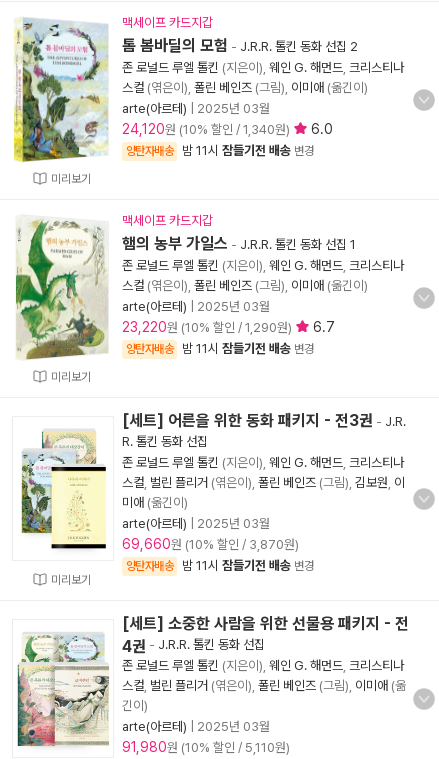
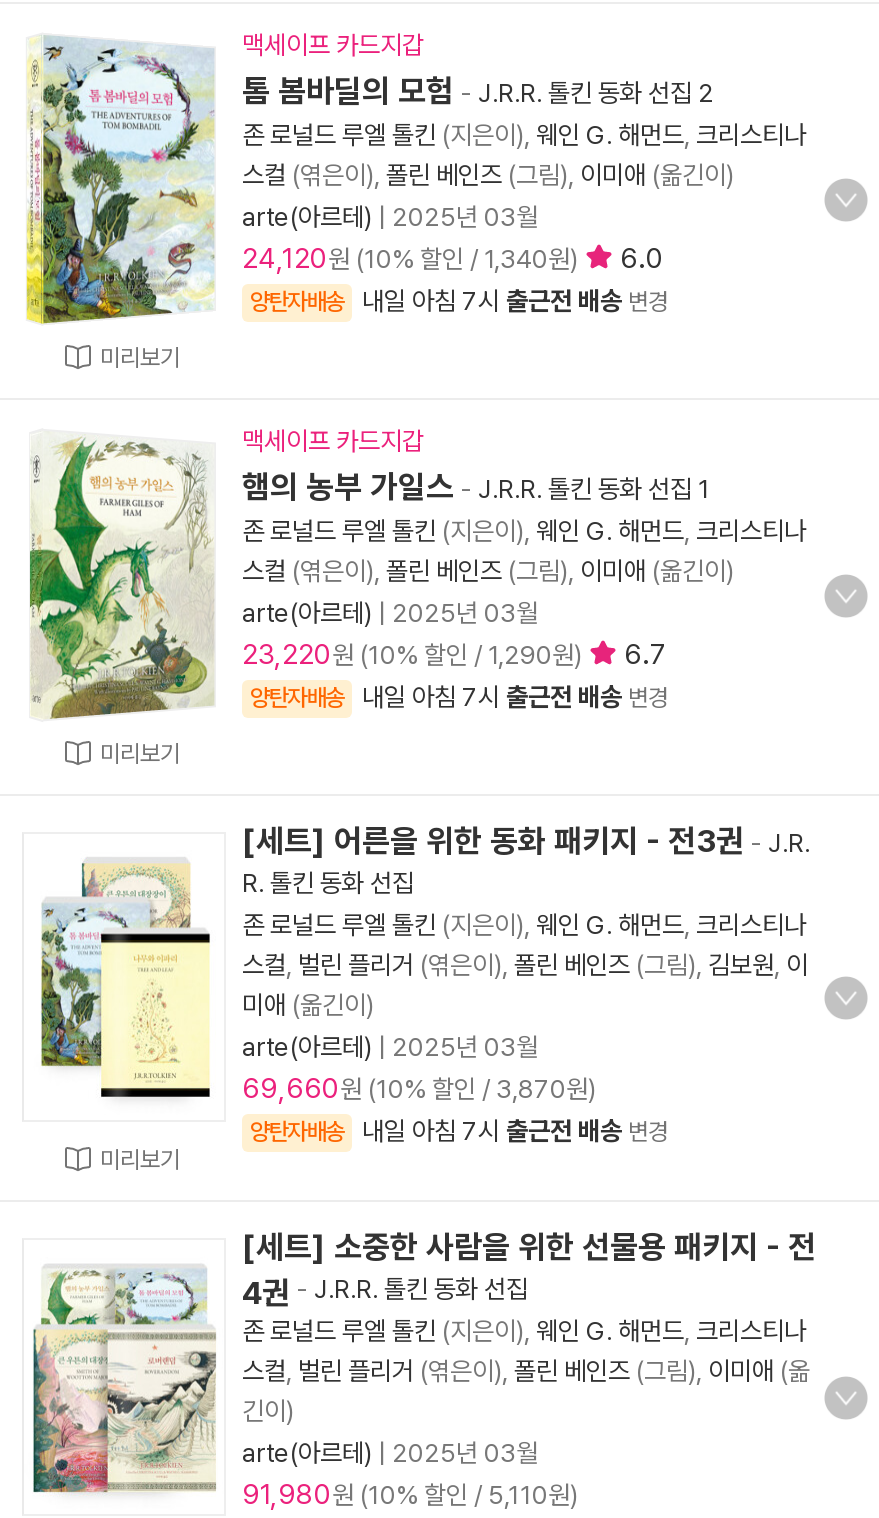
- 밤 11시 잠들기전 배송 변경
+ 내일 아침 7시 출근전 배송 변경

- 밤 11시 잠들기전 배송 변경
+ 내일 아침 7시 출근전 배송 변경

- 밤 11시 잠들기전 배송 변경
+ 내일 아침 7시 출근전 배송 변경
